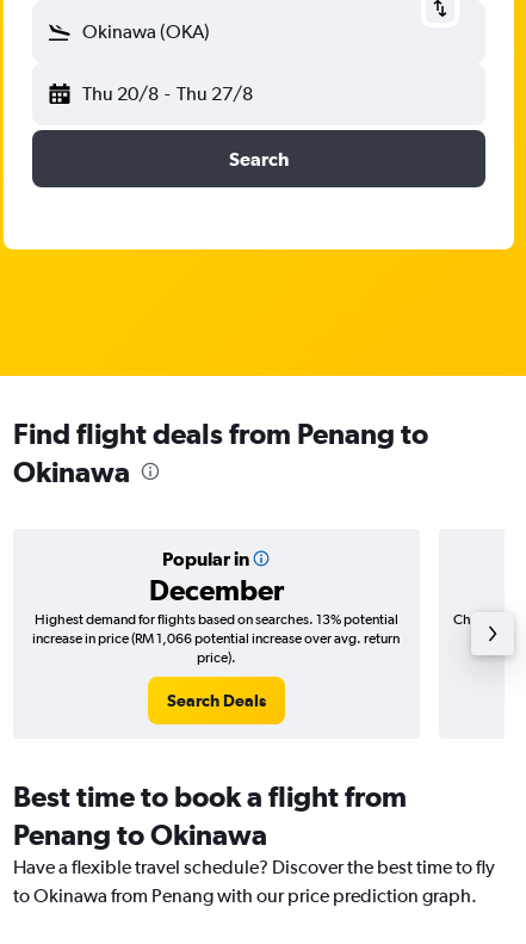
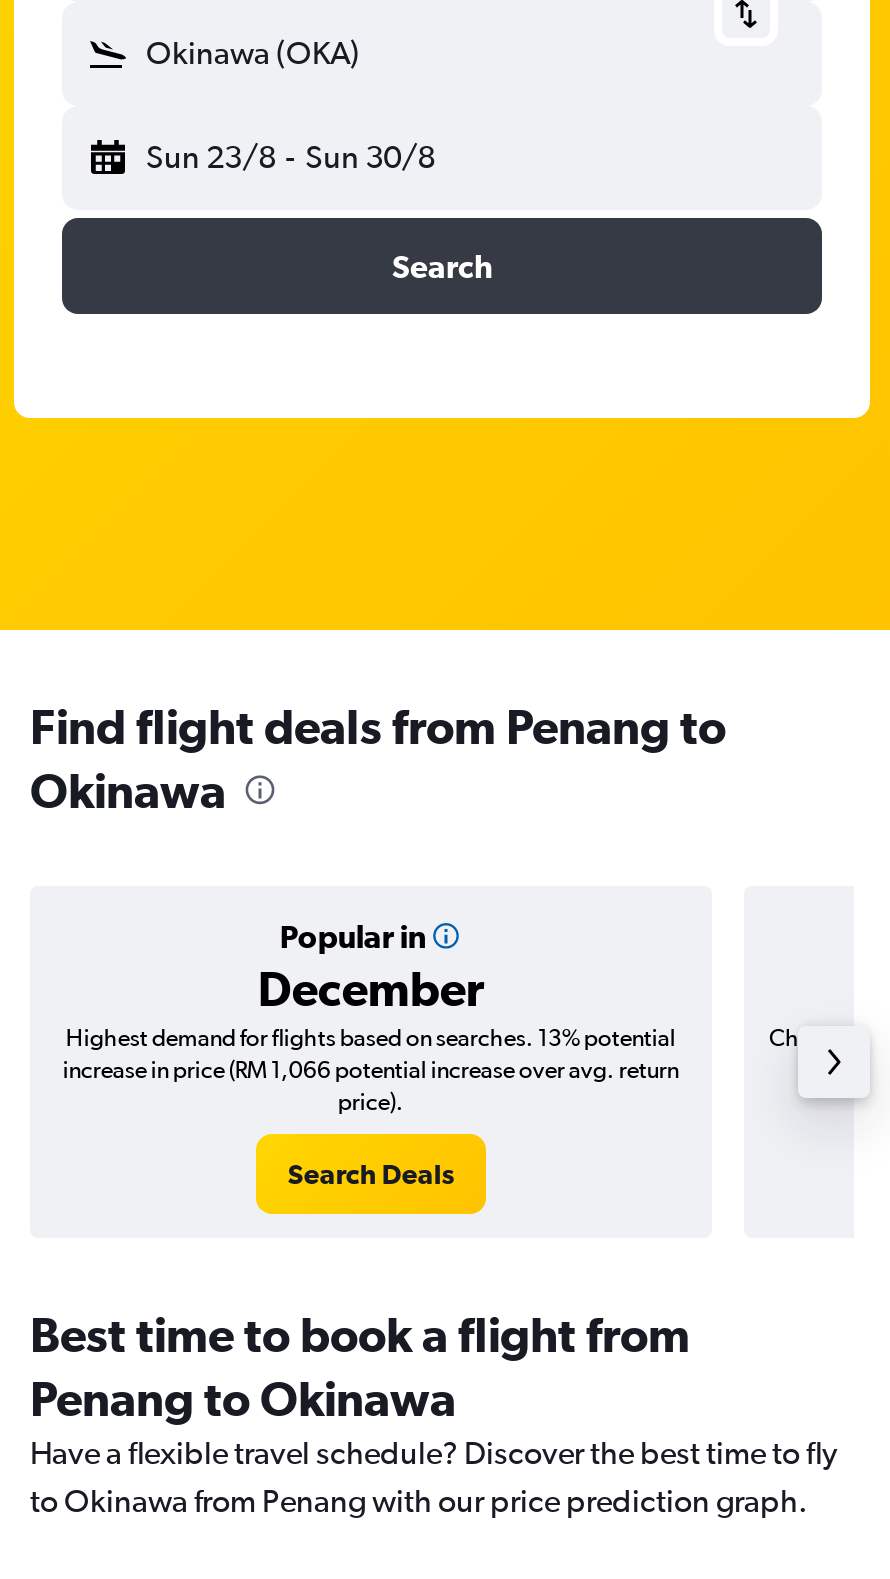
- Thu 20/8 - Thu 27/8
+ Sun 23/8 - Sun 30/8
